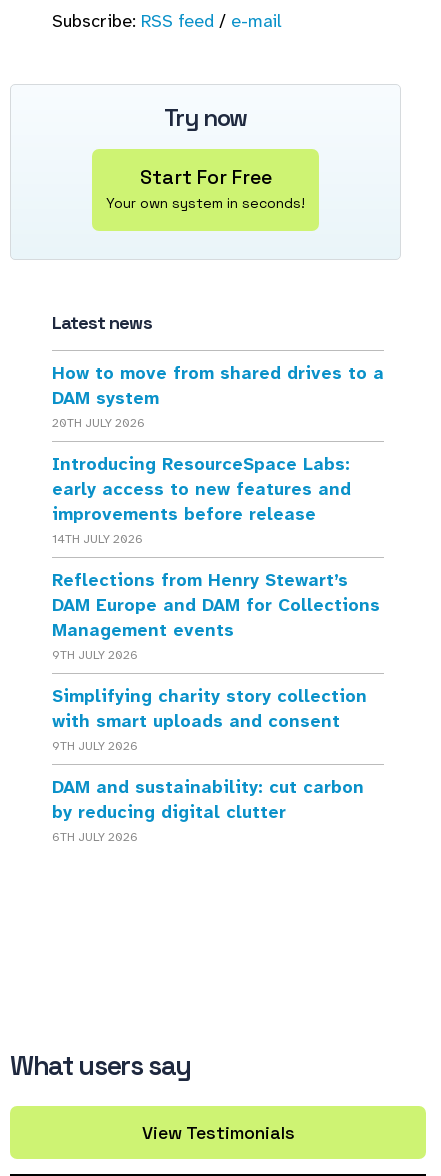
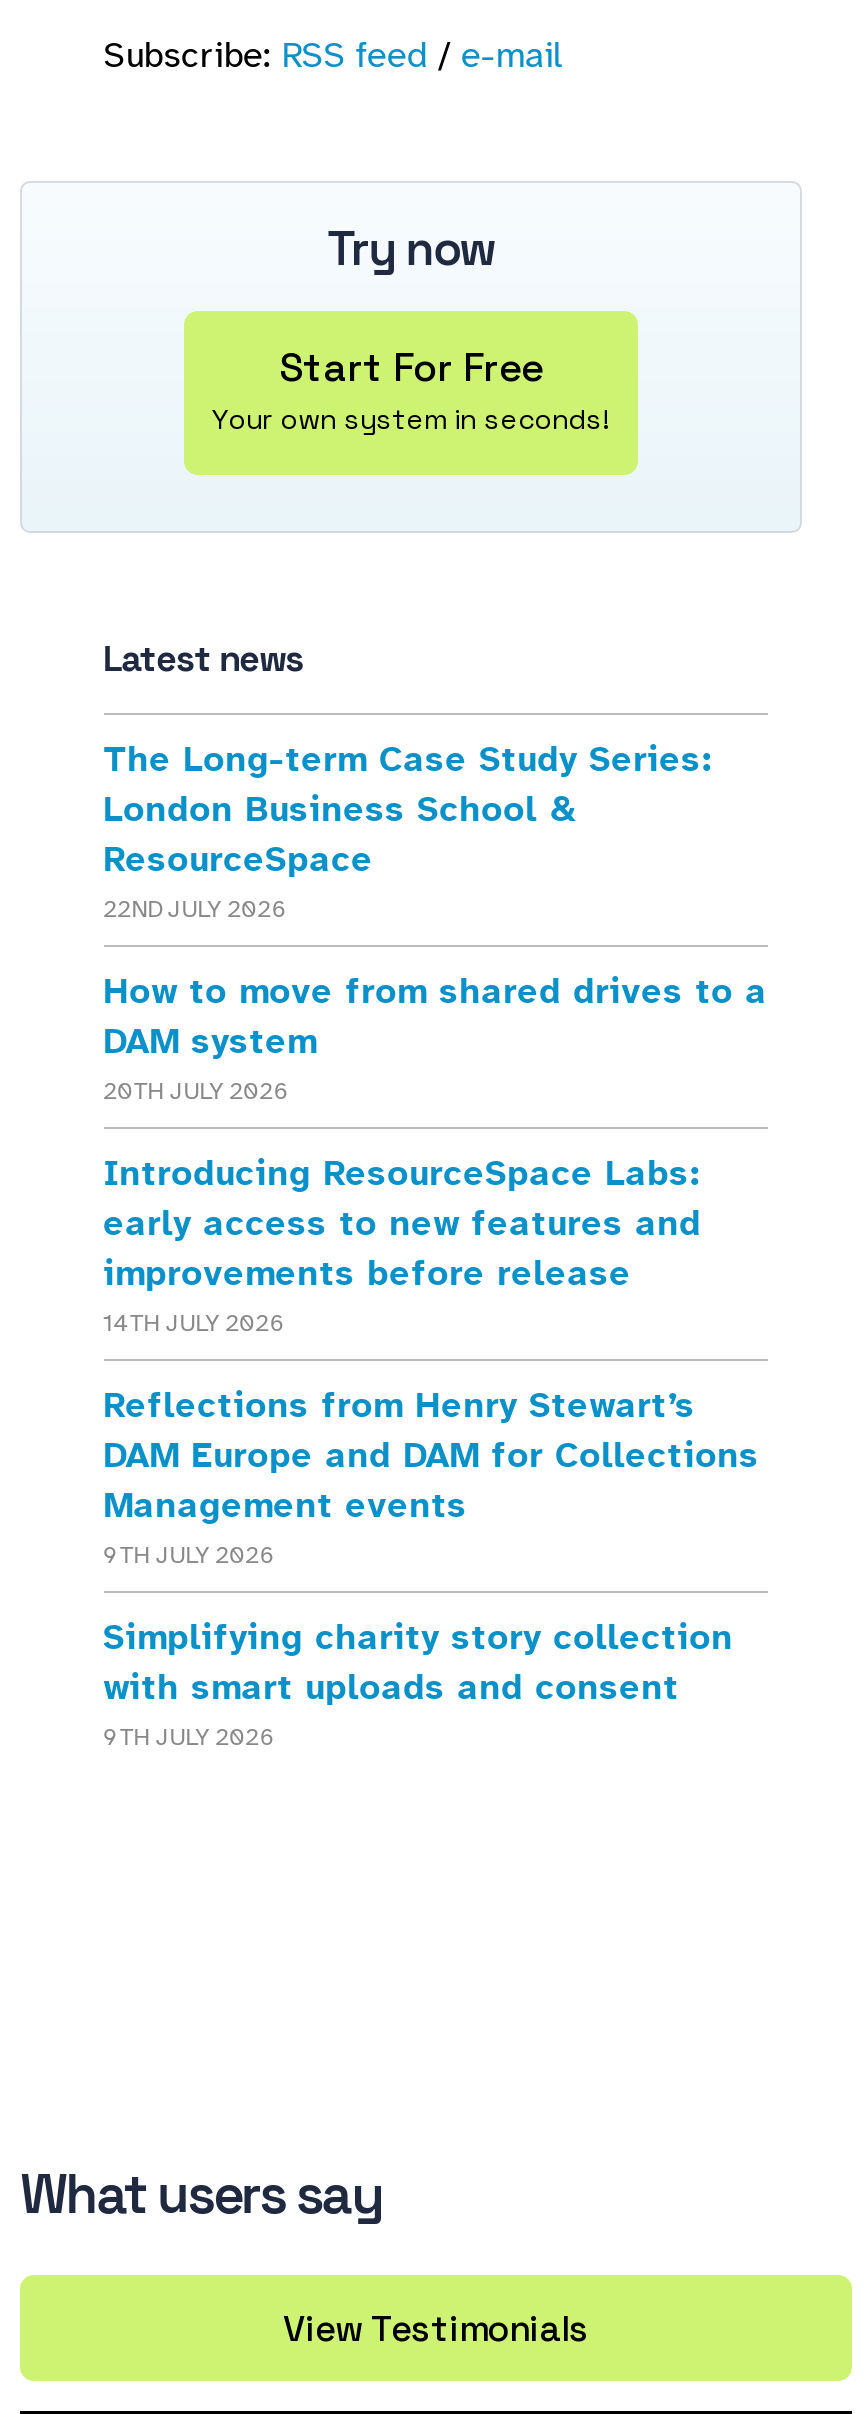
+ The Long-term Case Study Series:
+ London Business School &
+ ResourceSpace
+ 22ND JULY 2026

moved down: How to move from shared drives to a | DAM system | 20TH JULY 2026 | ... | with smart uploads and consent | 9TH JULY 2026

- DAM and sustainability: cut carbon
- by reducing digital clutter
- 6TH JULY 2026
